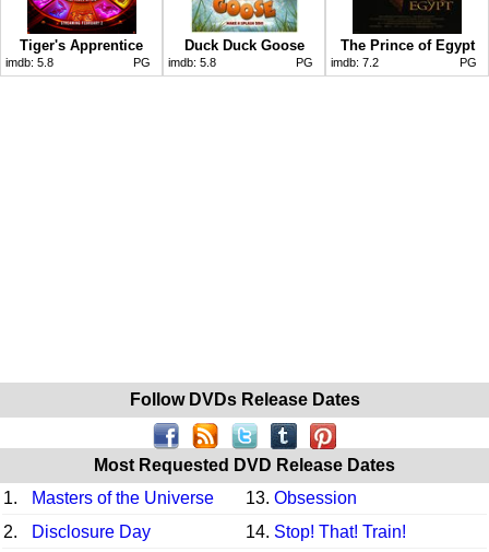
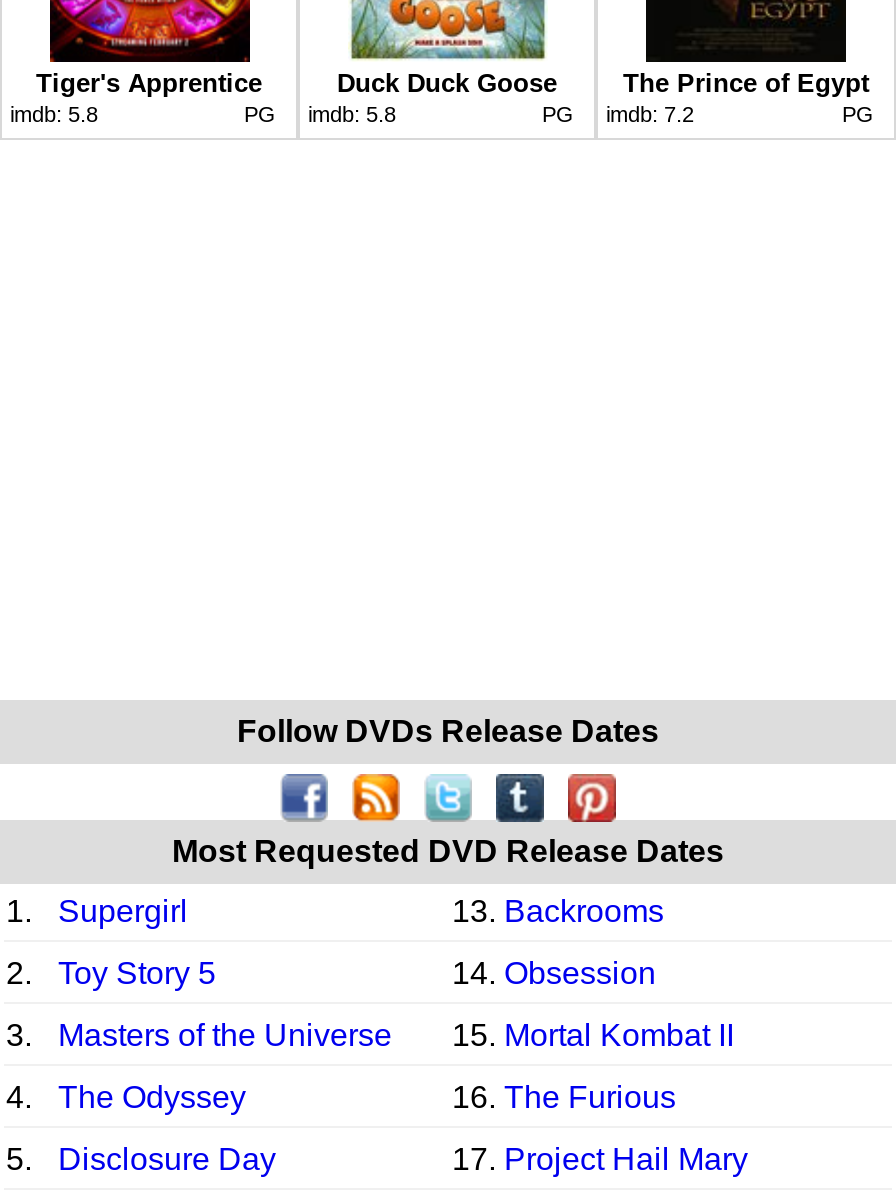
- 13. Obsession
- 2.
+ 15. Mortal Kombat II
+ 4.
+ The Odyssey
+ 16. The Furious
+ 5.

+ Supergirl
+ 13. Backrooms
+ 2.
+ Toy Story 5
+ 14. Obsession
+ 3.

- 14. Stop! That! Train!
+ 17. Project Hail Mary
